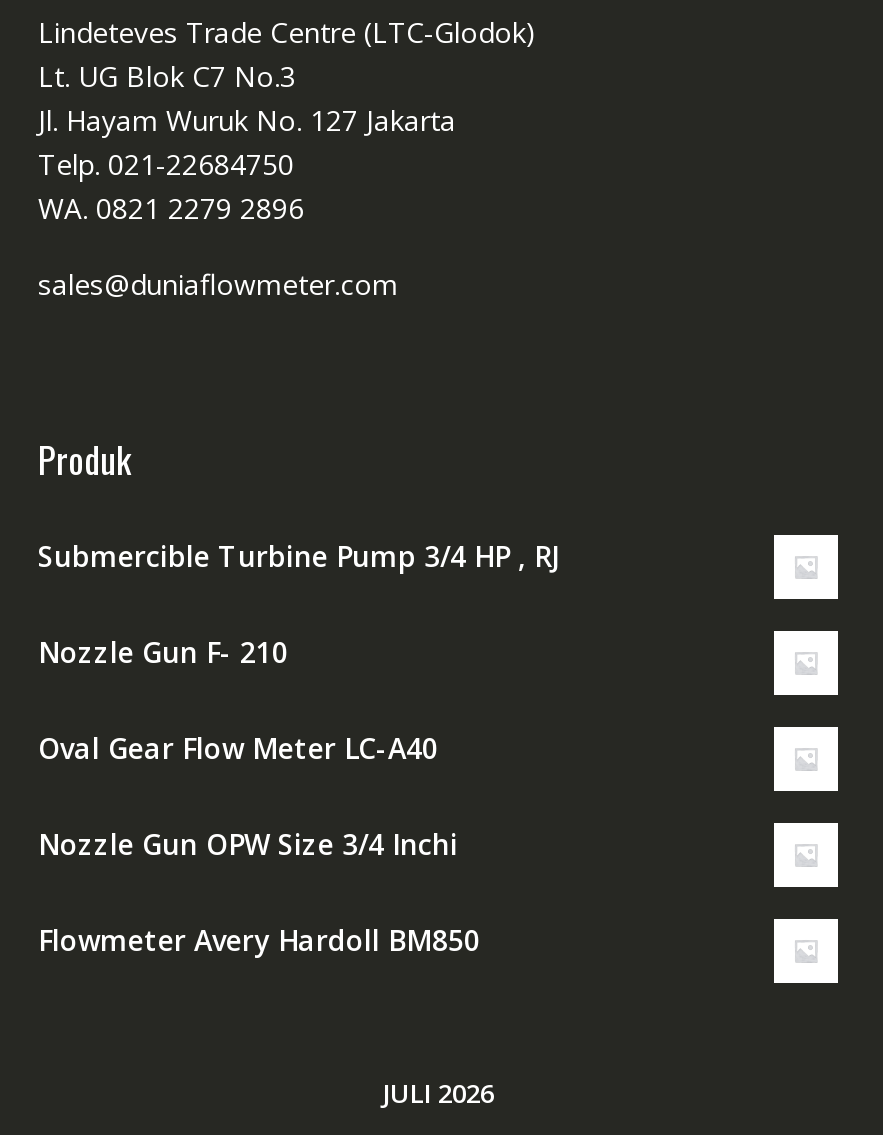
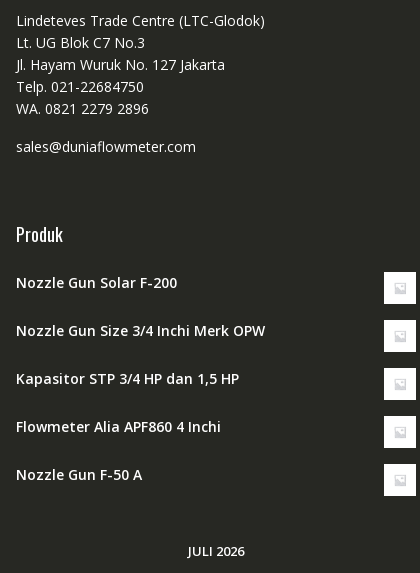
- Submercible Turbine Pump 3/4 HP , RJ
+ Nozzle Gun Solar F-200

- Nozzle Gun F- 210
+ Nozzle Gun Size 3/4 Inchi Merk OPW

- Oval Gear Flow Meter LC-A40
+ Kapasitor STP 3/4 HP dan 1,5 HP

- Nozzle Gun OPW Size 3/4 Inchi
+ Flowmeter Alia APF860 4 Inchi

- Flowmeter Avery Hardoll BM850
+ Nozzle Gun F-50 A
